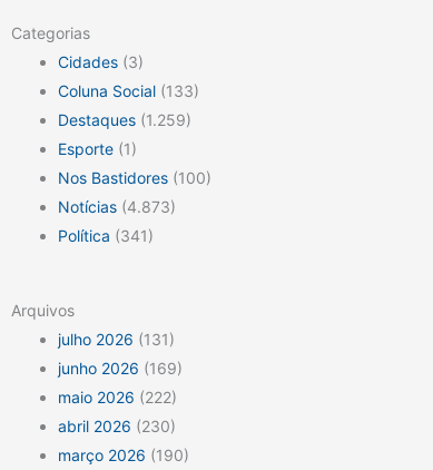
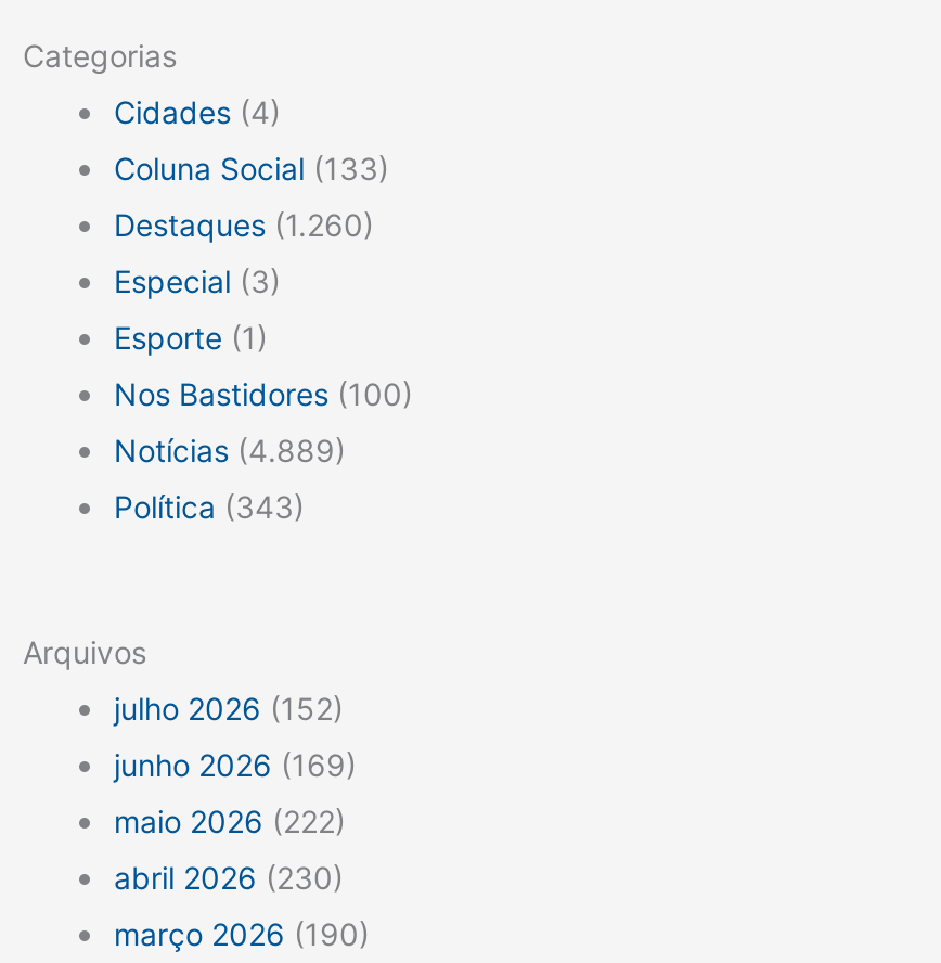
- Cidades (3)
+ Cidades (4)

- Destaques (1.259)
+ Destaques (1.260)
+ Especial (3)

- Notícias (4.873)
+ Notícias (4.889)

- Política (341)
+ Política (343)

- julho 2026 (131)
+ julho 2026 (152)
